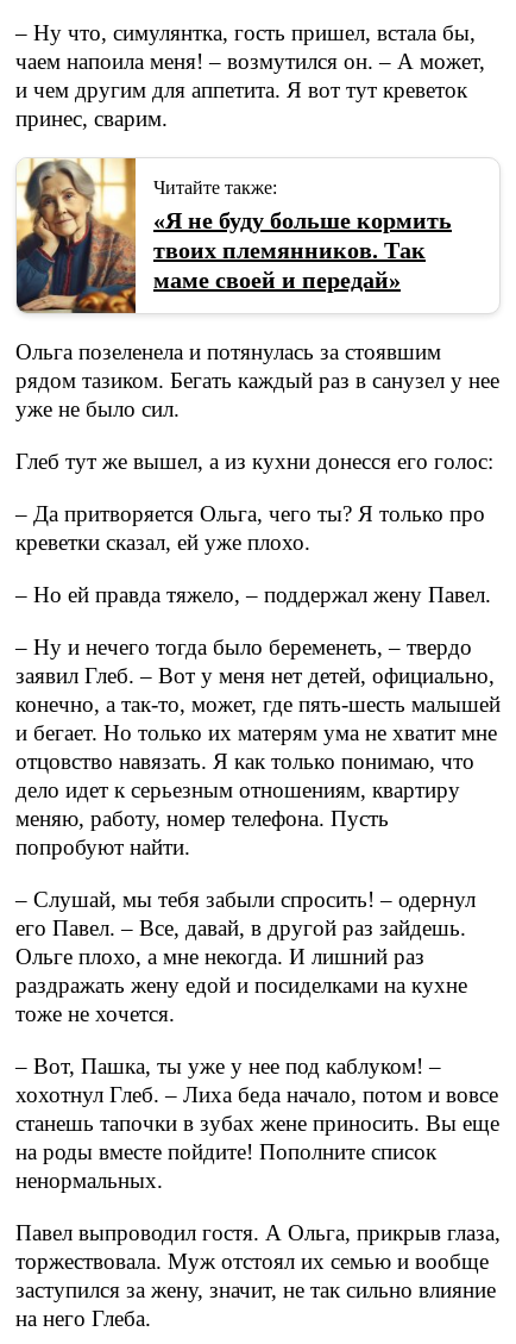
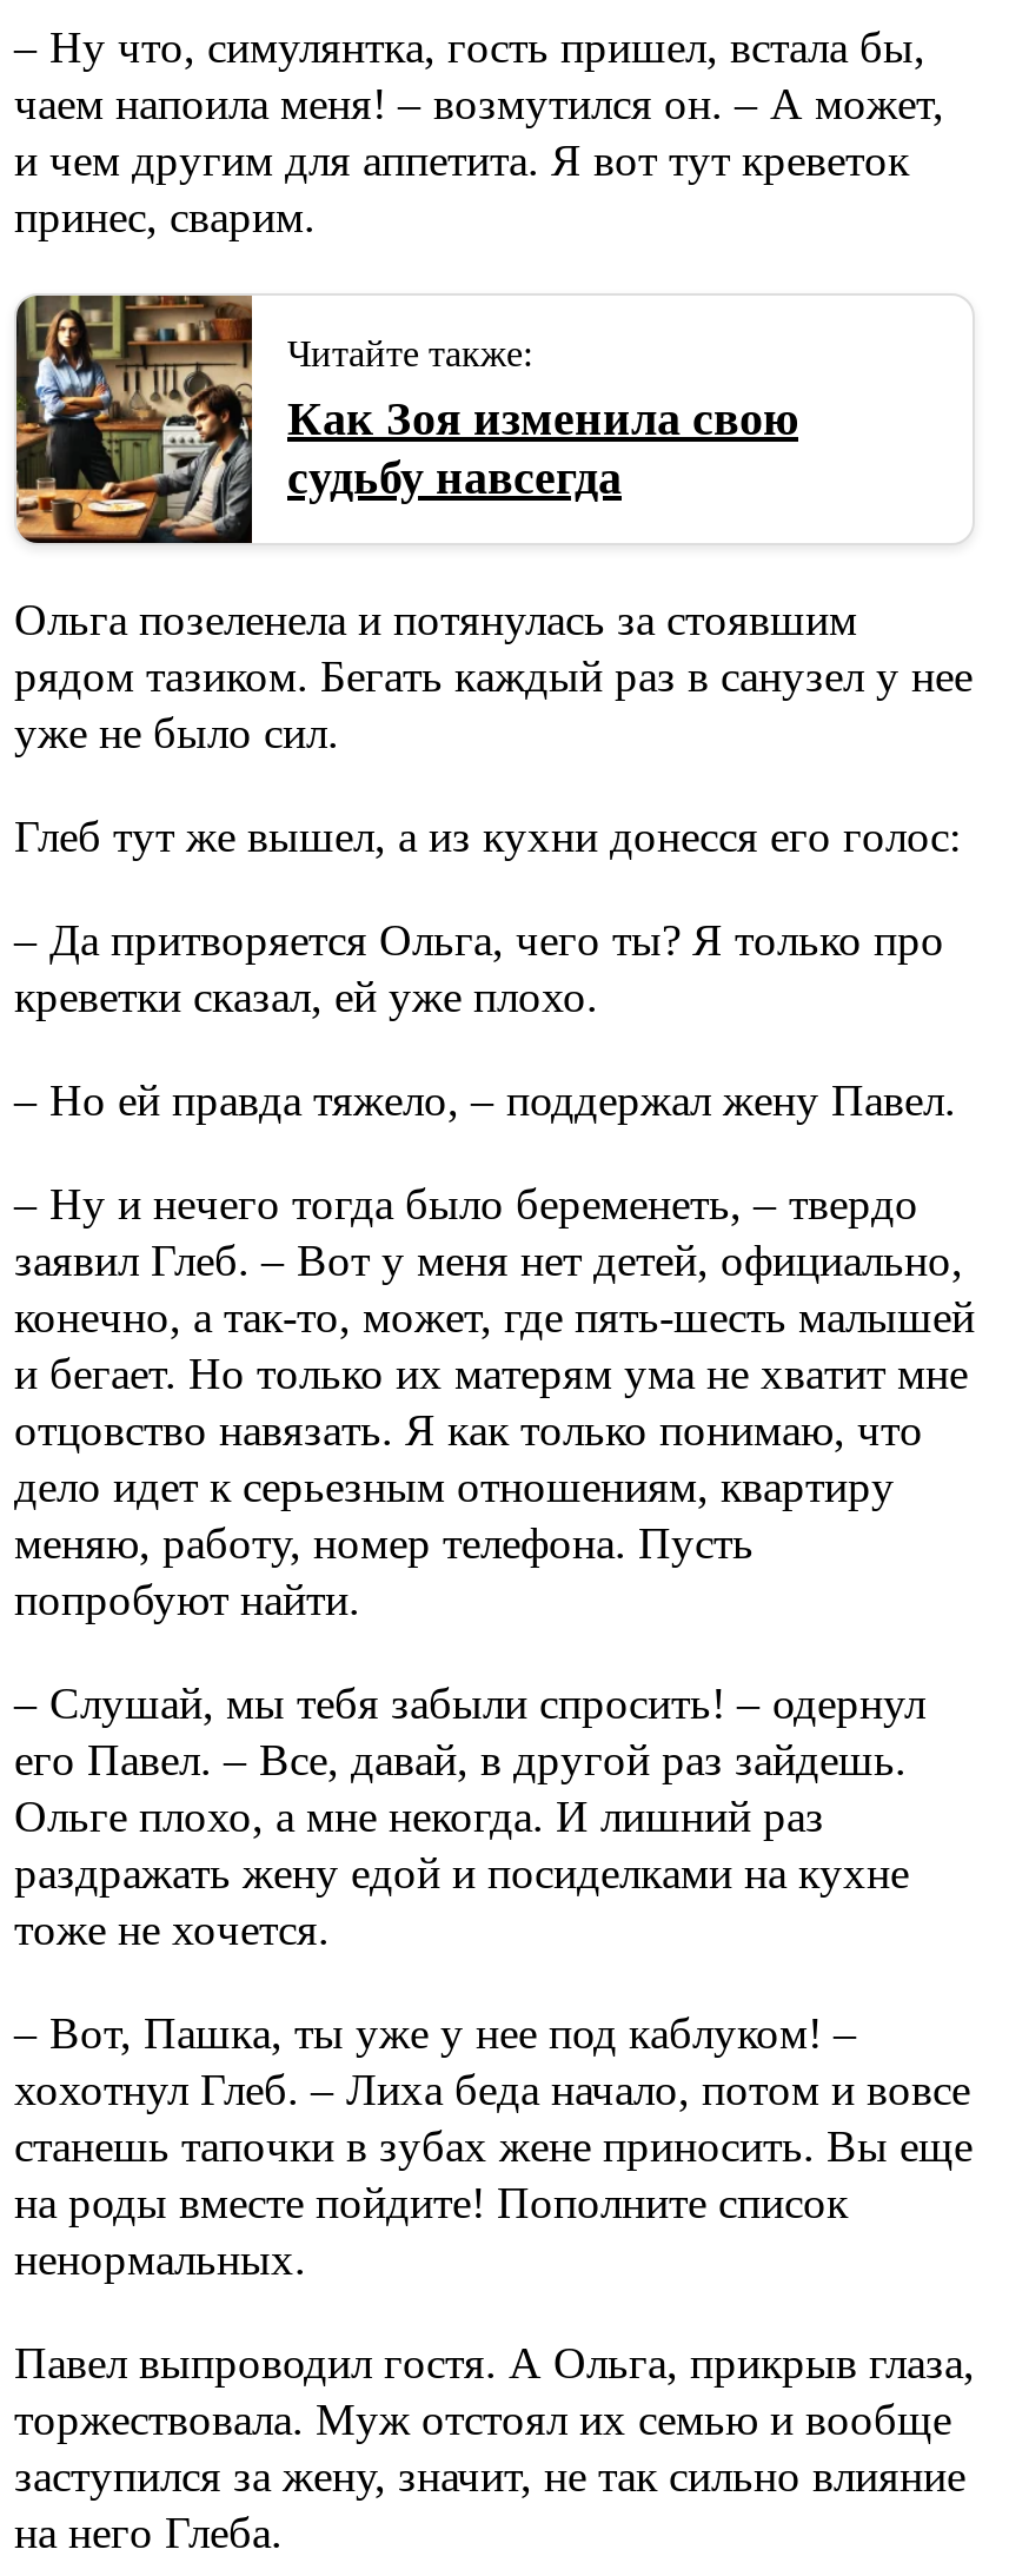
- [image]
- «Я не буду больше кормить
- твоих племянников. Так
- маме своей и передай»
+ [image]
+ Как Зоя изменила свою
+ судьбу навсегда
